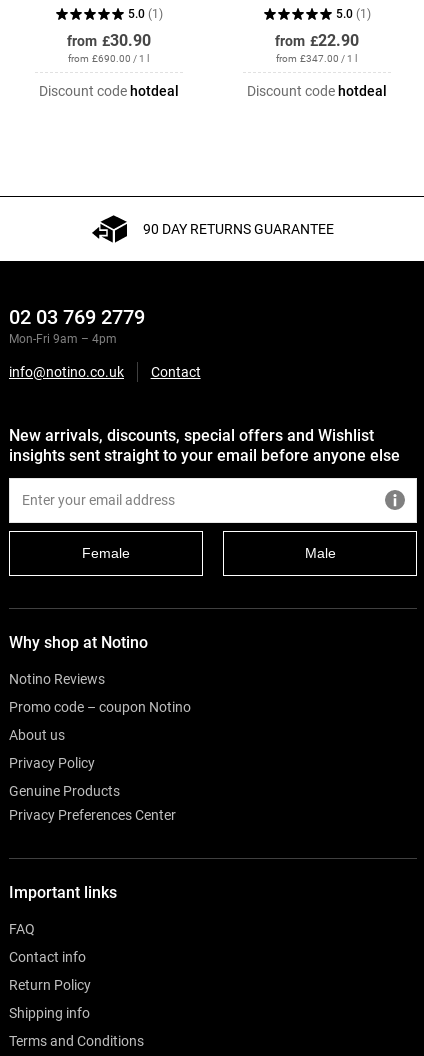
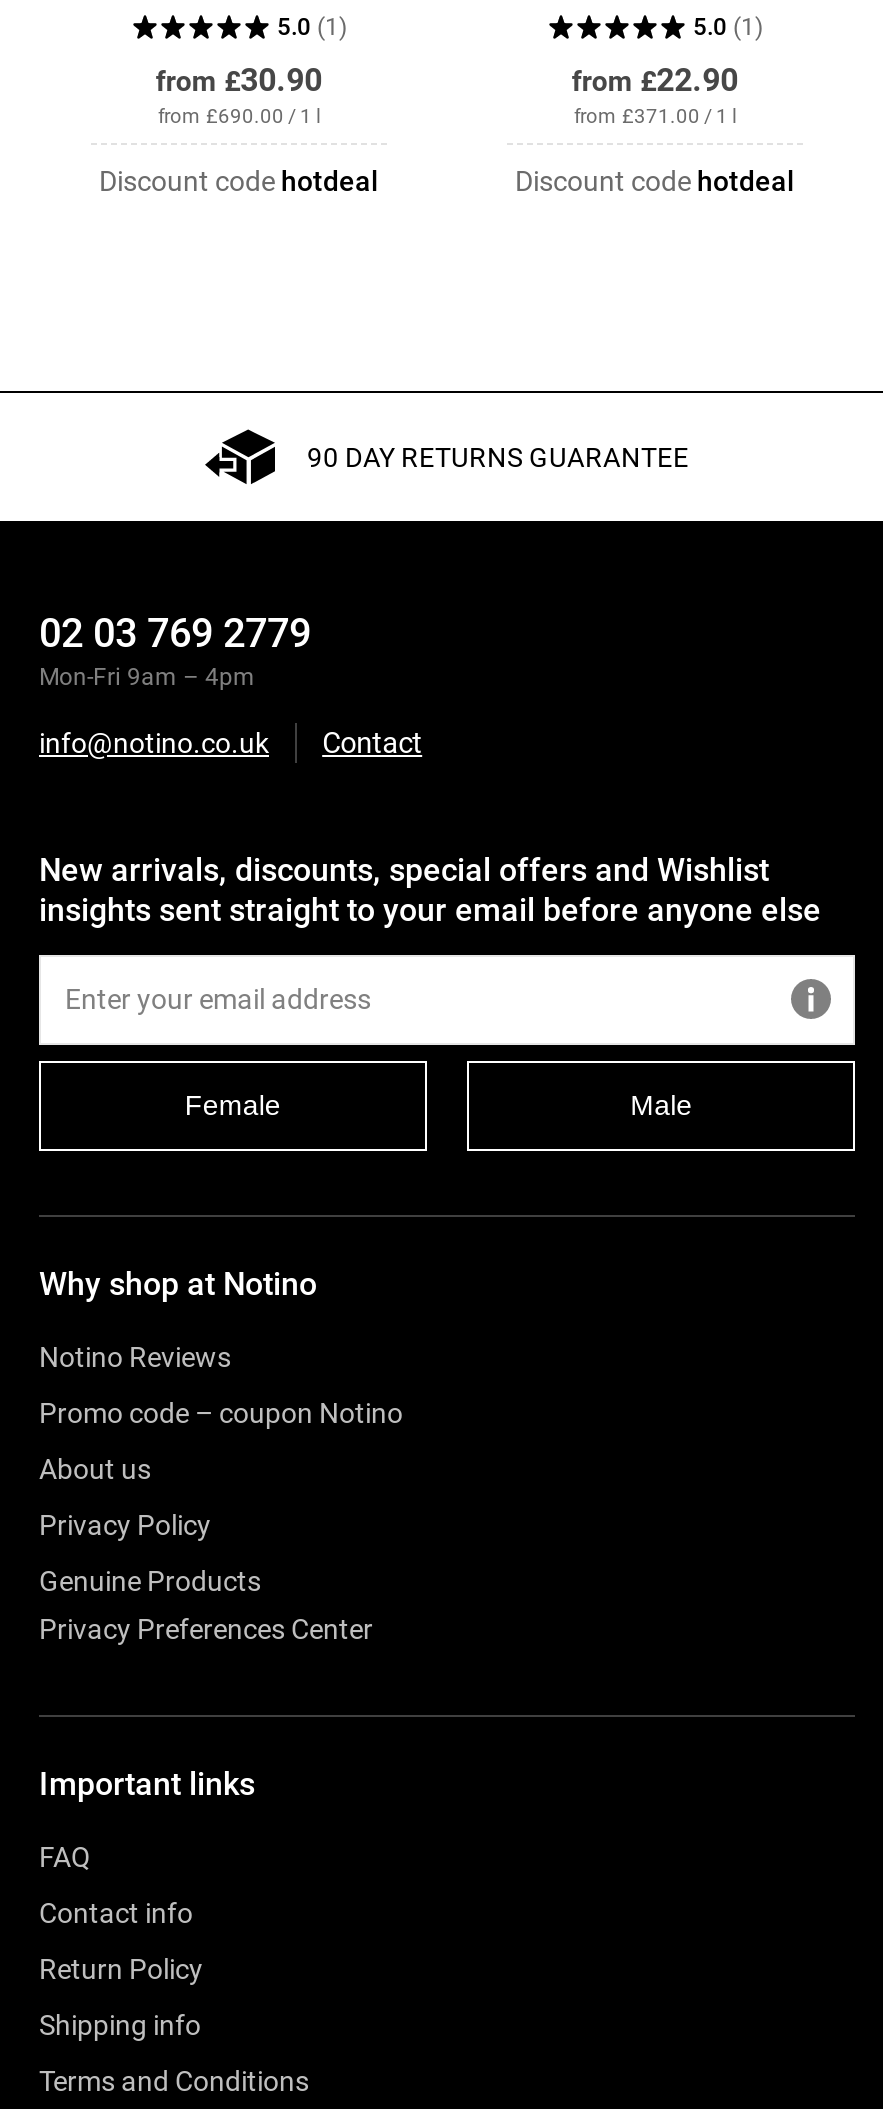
- 347.00
+ 371.00
